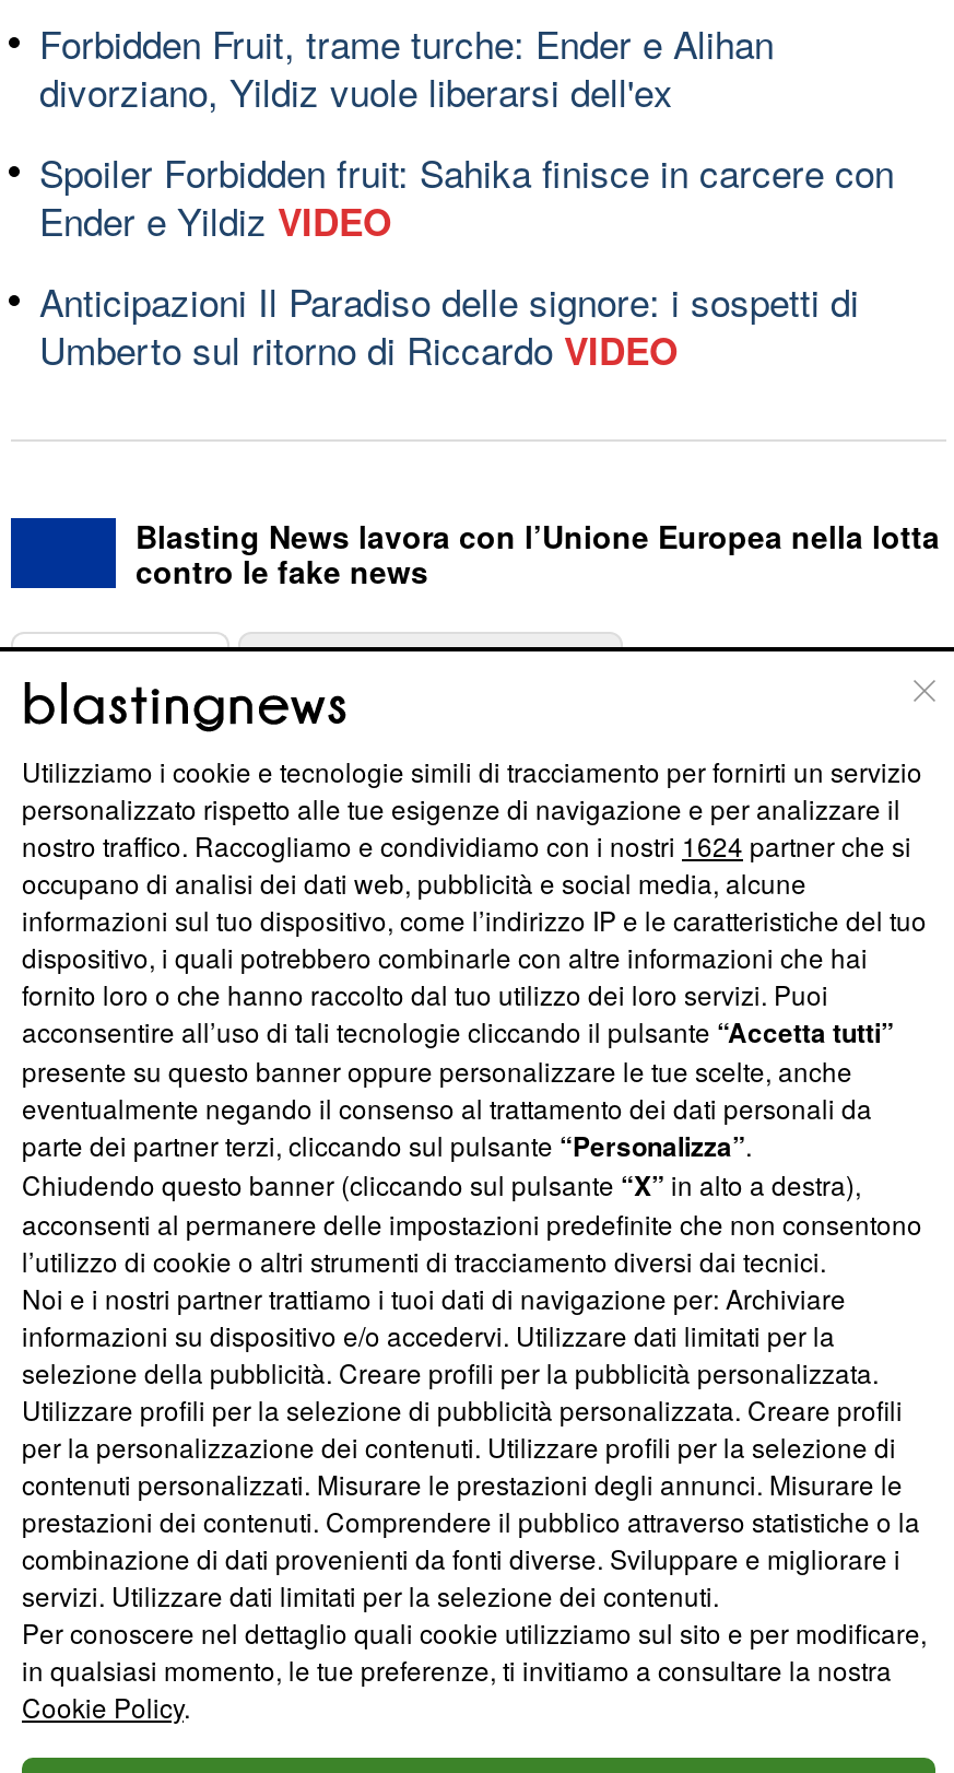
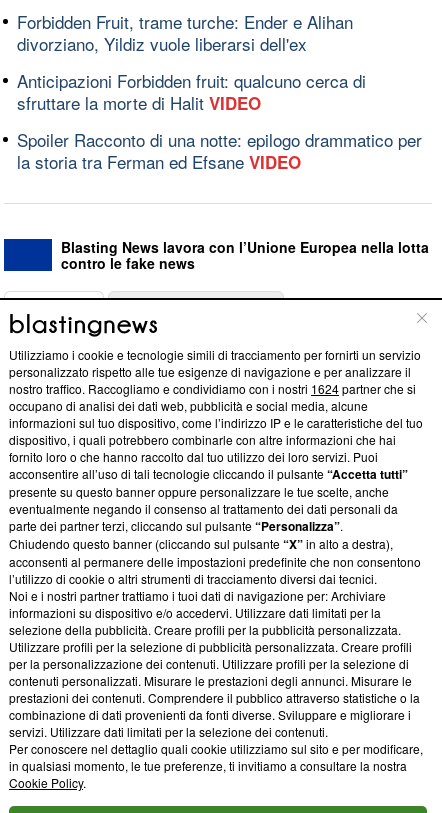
- Spoiler Forbidden fruit: Sahika finisce in carcere con
- Ender e Yildiz VIDEO
+ Anticipazioni Forbidden fruit: qualcuno cerca di
+ sfruttare la morte di Halit VIDEO

- Anticipazioni Il Paradiso delle signore: i sospetti di
- Umberto sul ritorno di RiccardoVIDEO
+ Spoiler Racconto di una notte: epilogo drammatico per
+ la storia tra Ferman ed EfsaneVIDEO
